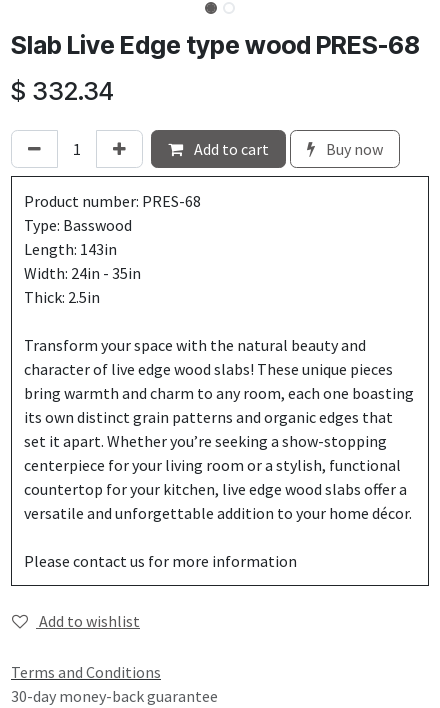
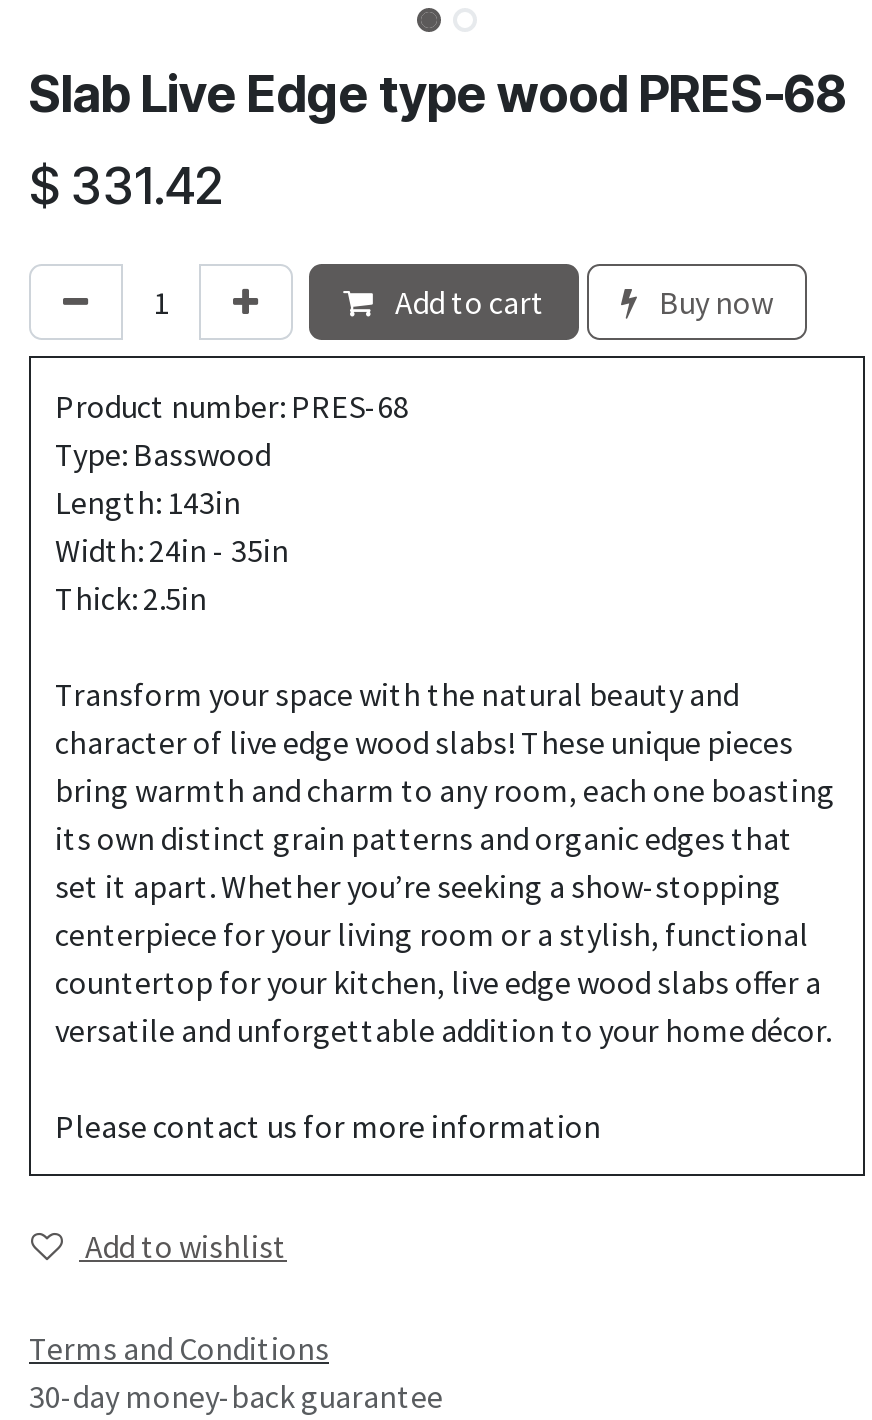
- $332.34
+ $331.42
